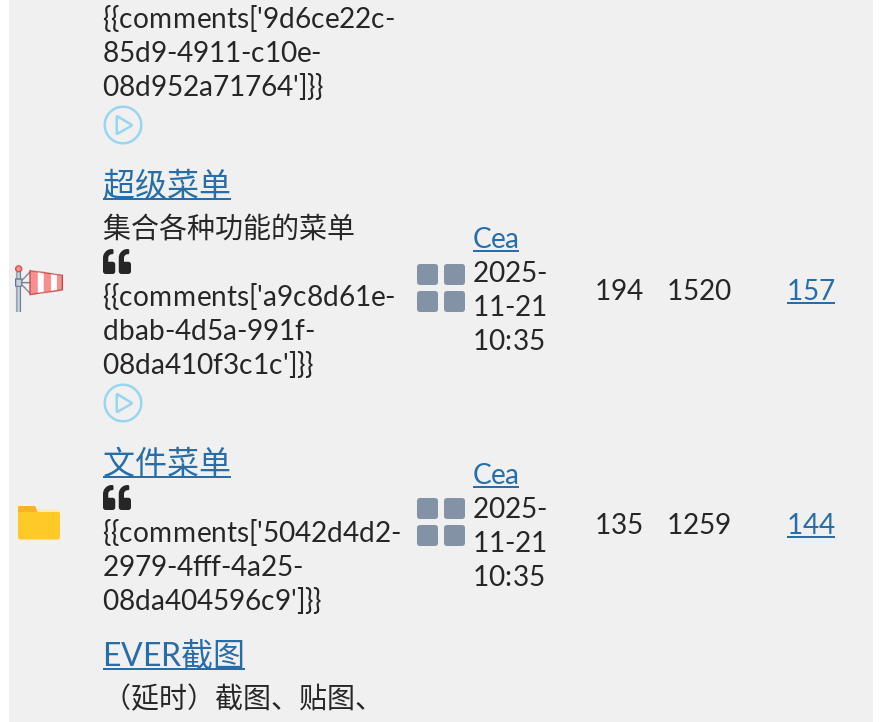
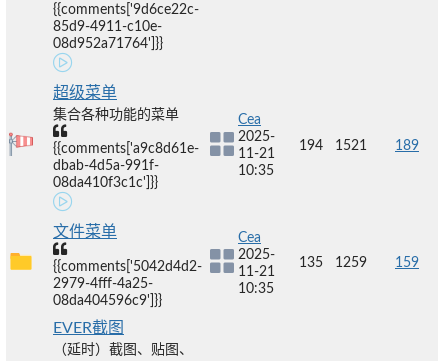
- 1520
+ 1521

- 157
+ 189

- 135 1259 144
+ 135 1259 159
